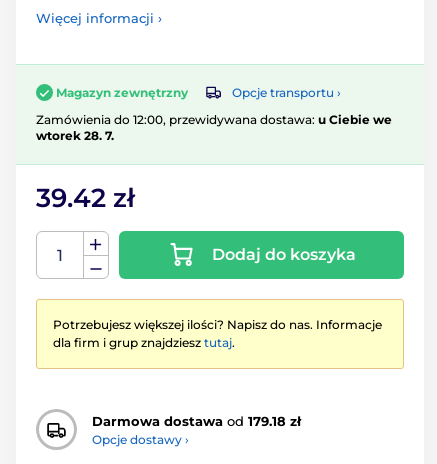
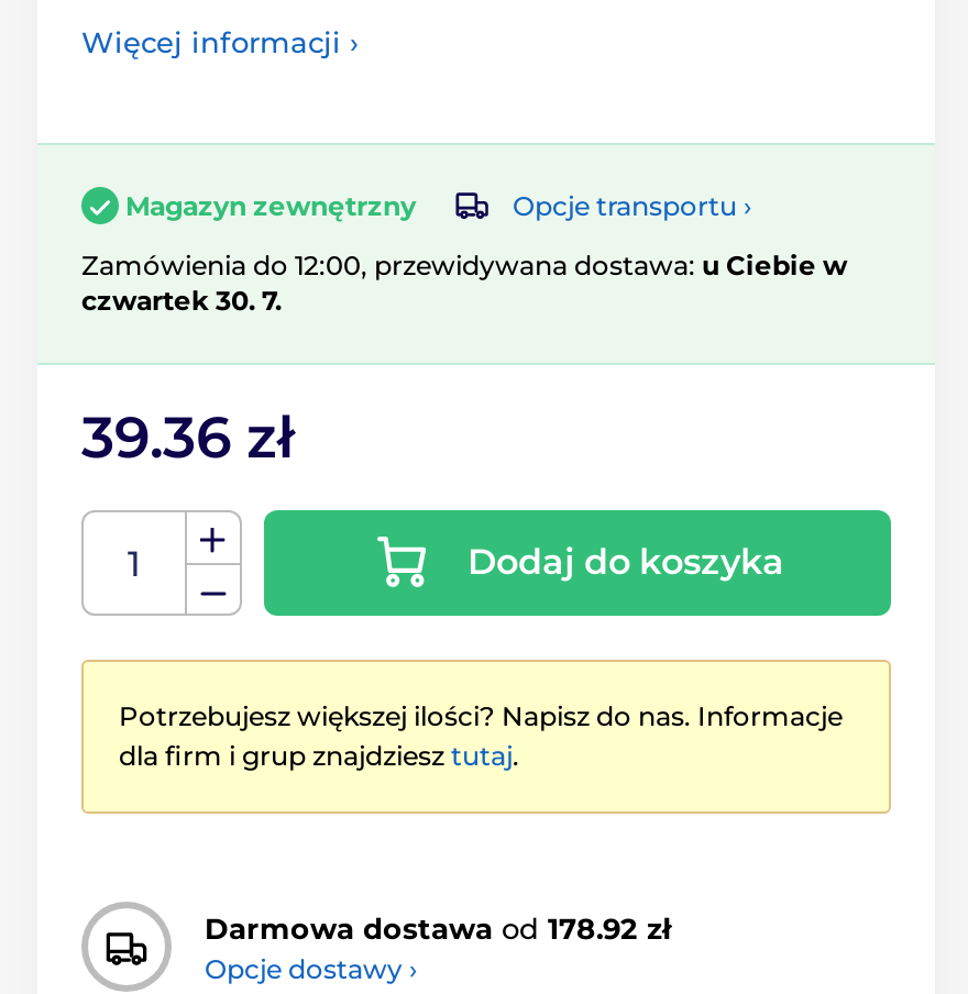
- Zamówienia do 12:00, przewidywana dostawa: u Ciebie we
- wtorek 28. 7.
+ Zamówienia do 12:00, przewidywana dostawa: u Ciebie w
+ czwartek 30. 7.

- 39.42 zł
+ 39.36 zł

- Darmowa dostawa od 179.18 zł
+ Darmowa dostawa od 178.92 zł
